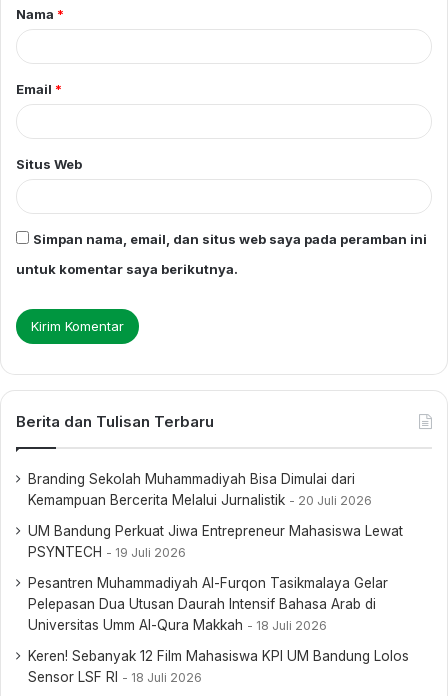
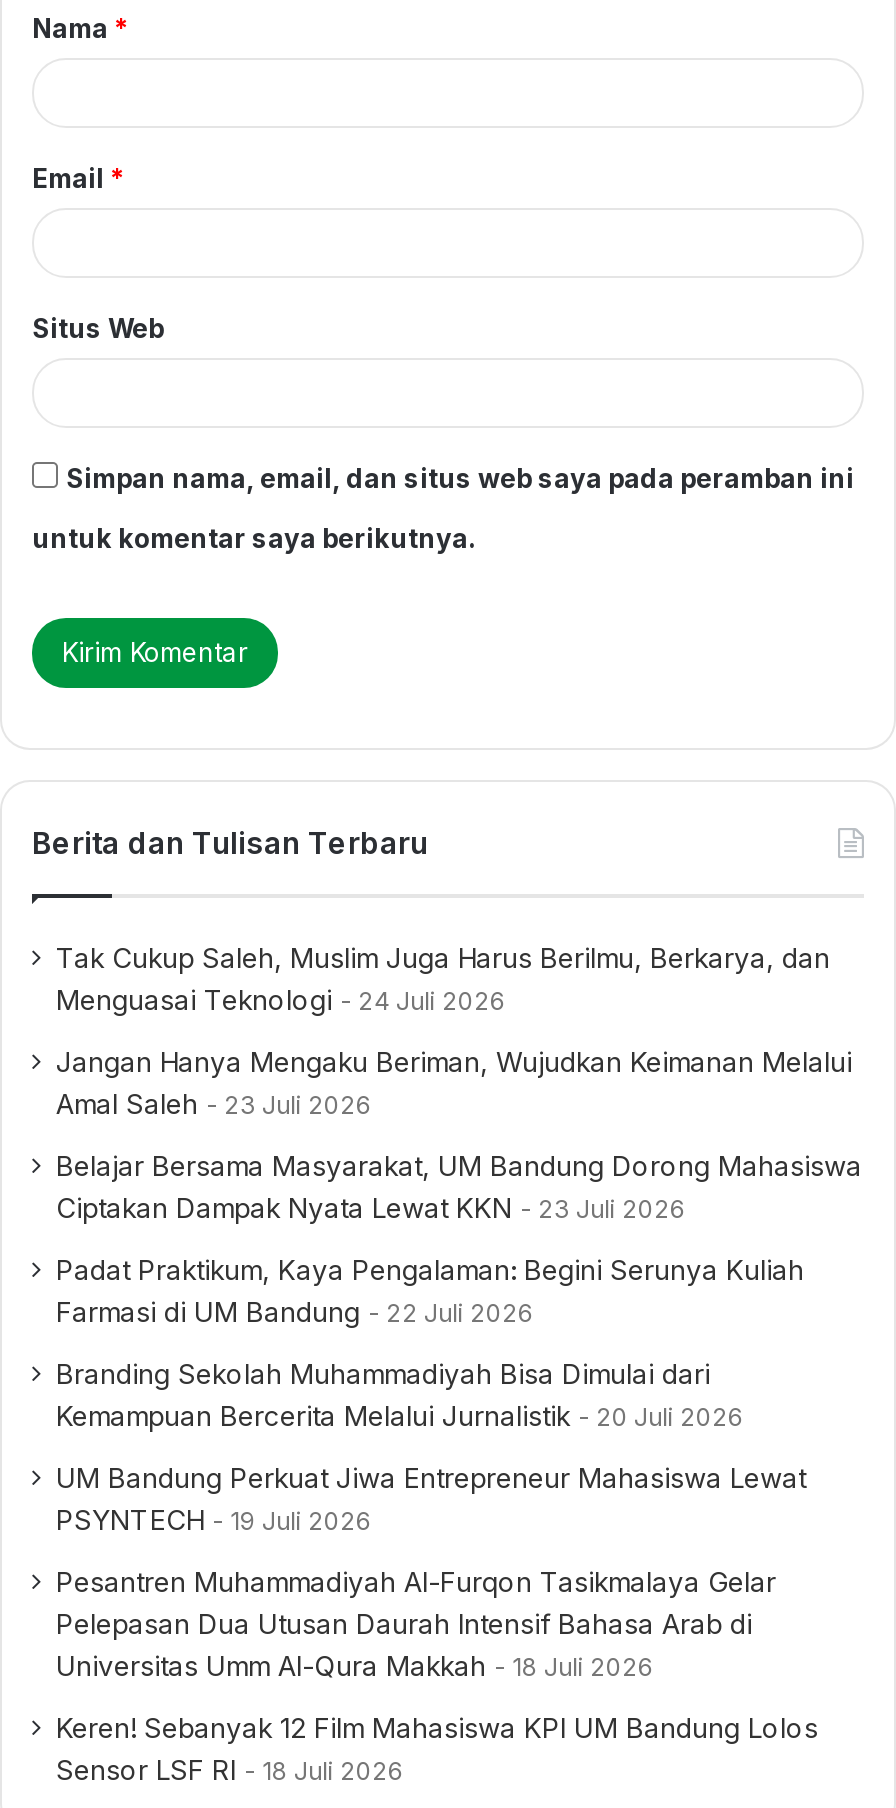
+ Tak Cukup Saleh, Muslim Juga Harus Berilmu, Berkarya, dan
+ Menguasai Teknologi
+ 24 Juli 2026
+ Jangan Hanya Mengaku Beriman, Wujudkan Keimanan Melalui
+ Amal Saleh
+ 23 Juli 2026
+ Belajar Bersama Masyarakat, UM Bandung Dorong Mahasiswa
+ Ciptakan Dampak Nyata Lewat KKN
+ 23 Juli 2026
+ Padat Praktikum, Kaya Pengalaman: Begini Serunya Kuliah
+ Farmasi di UM Bandung
+ 22 Juli 2026
